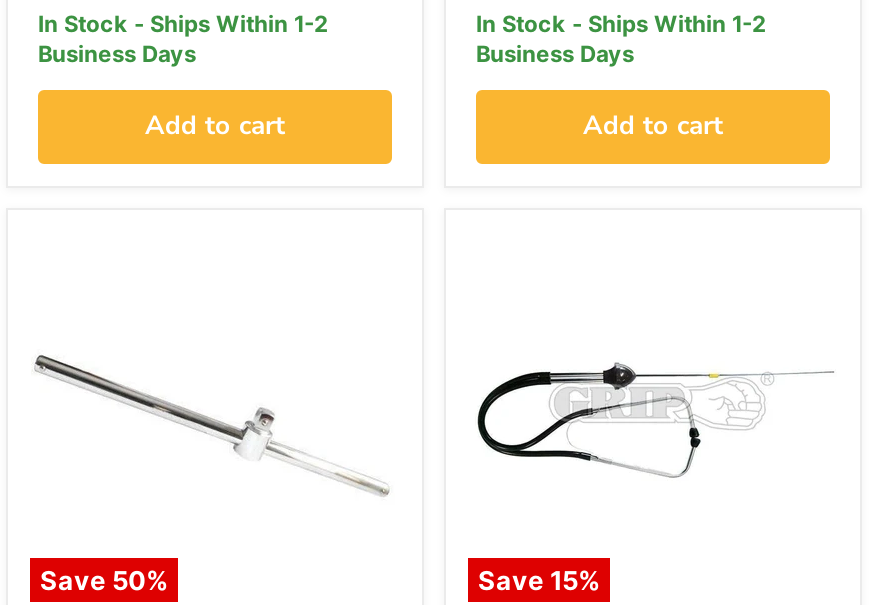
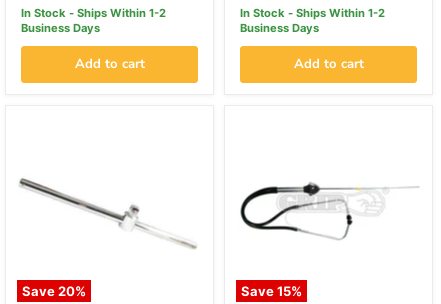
- Save 50%
+ Save 20%
